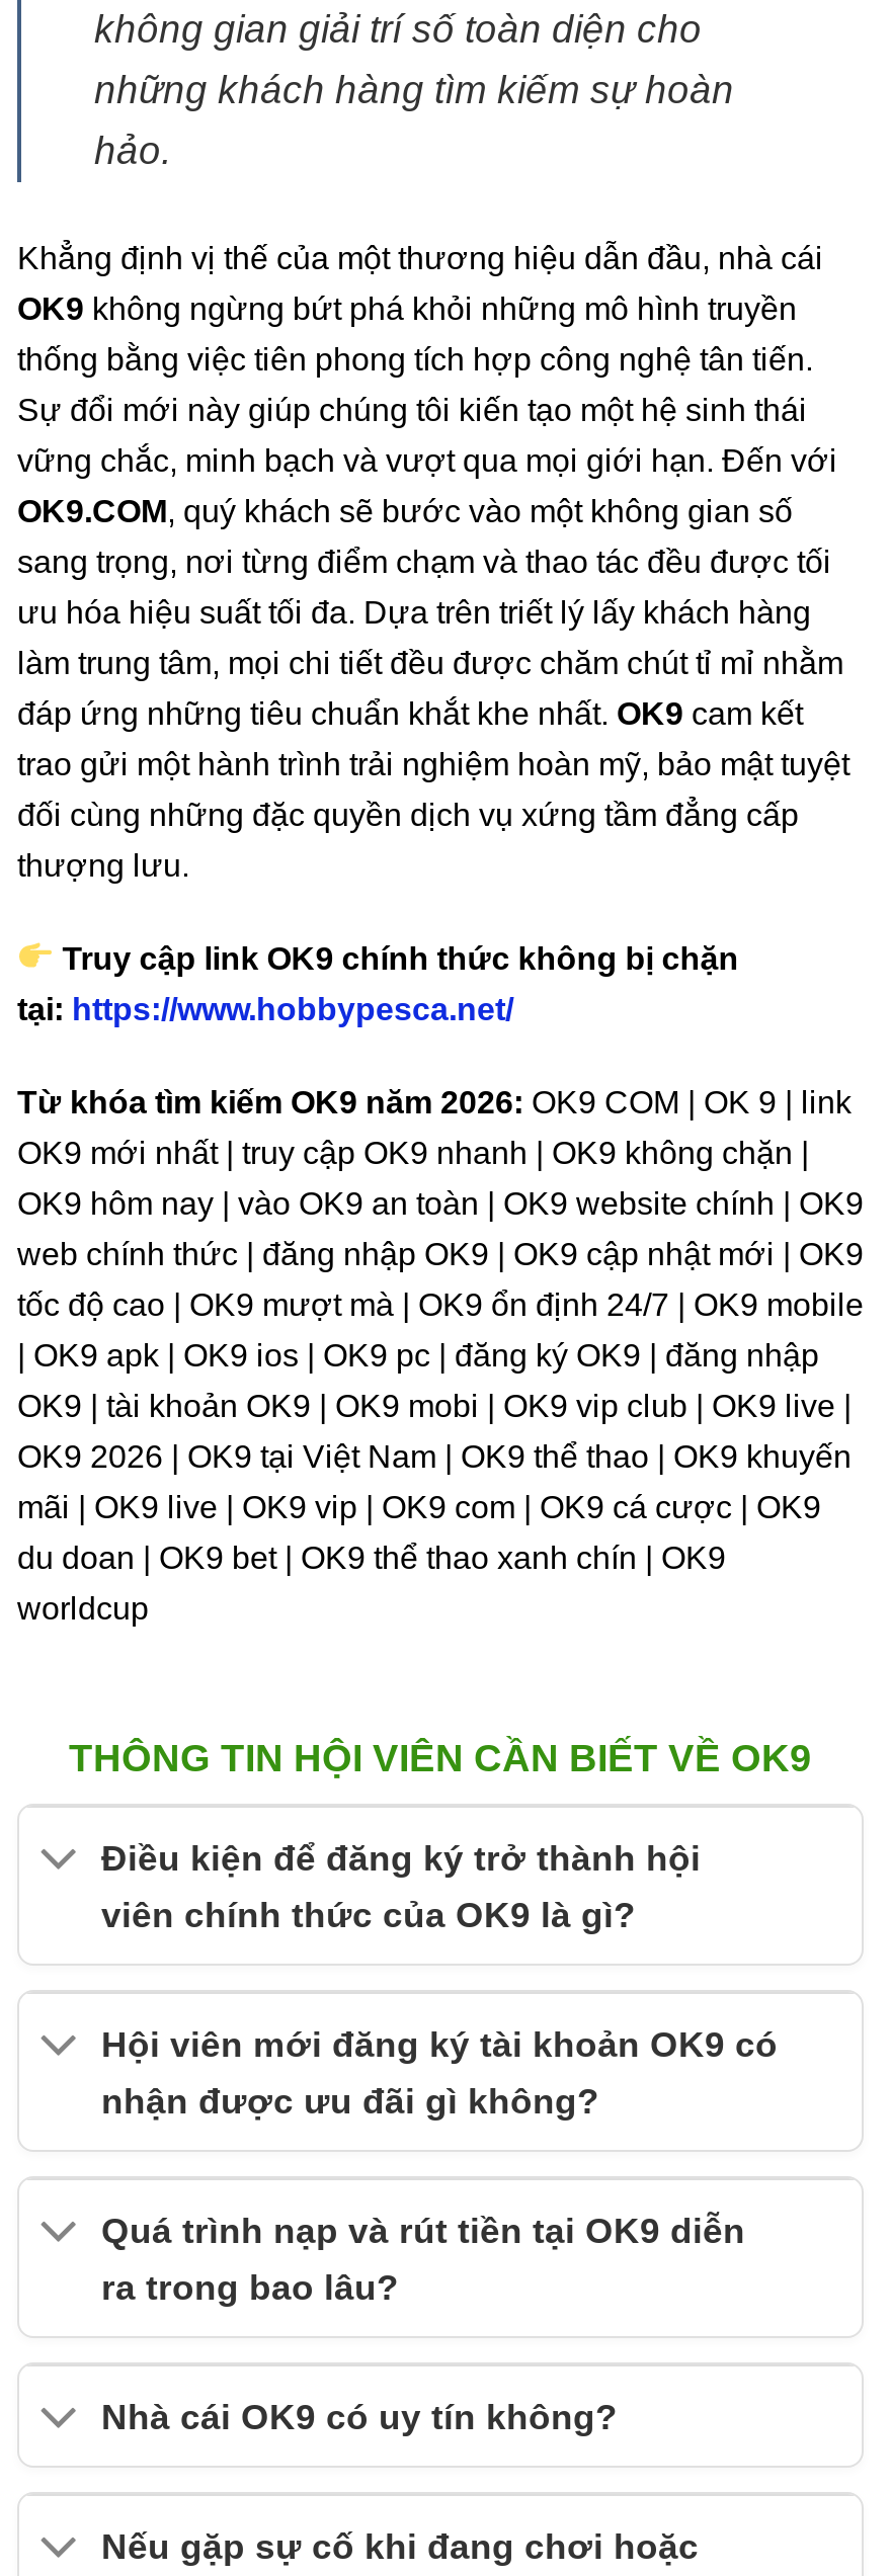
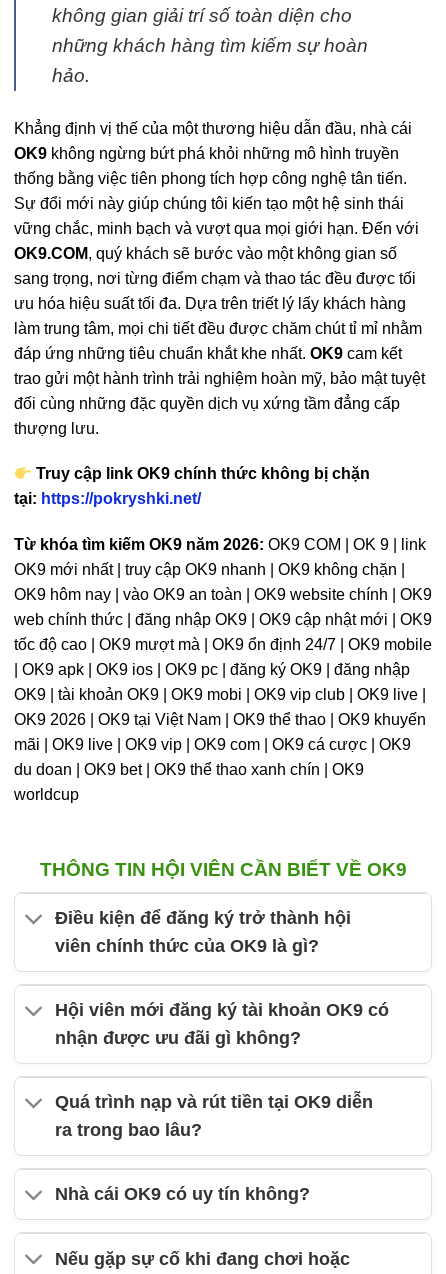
- tại: https://www.hobbypesca.net/
+ tại: https://pokryshki.net/
